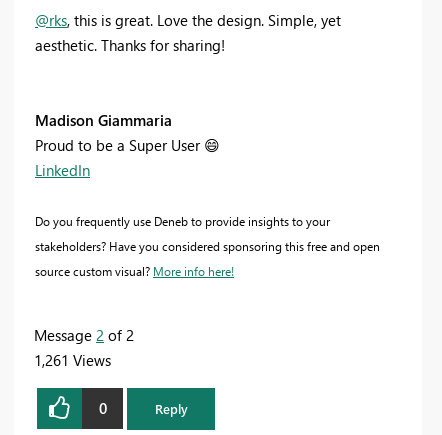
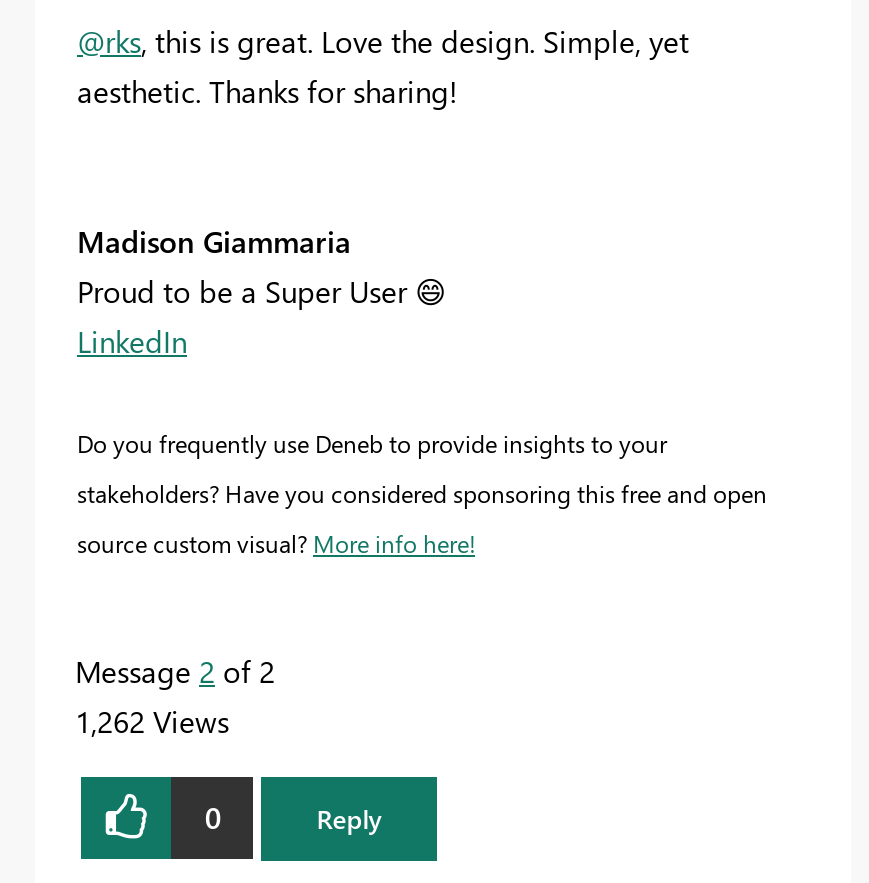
- 1,261 Views
+ 1,262 Views
